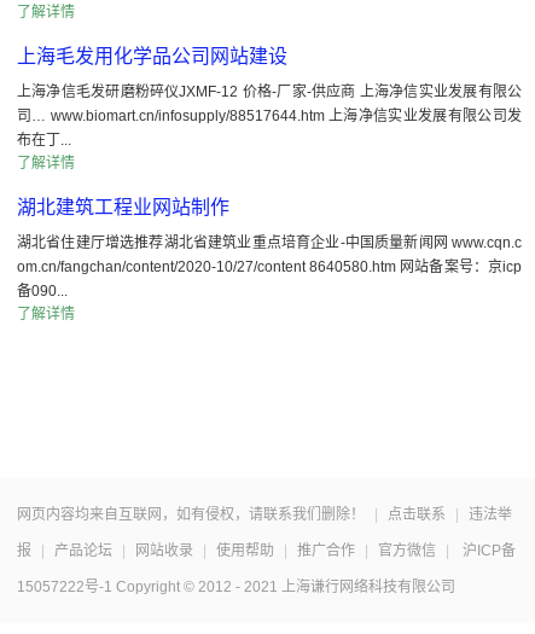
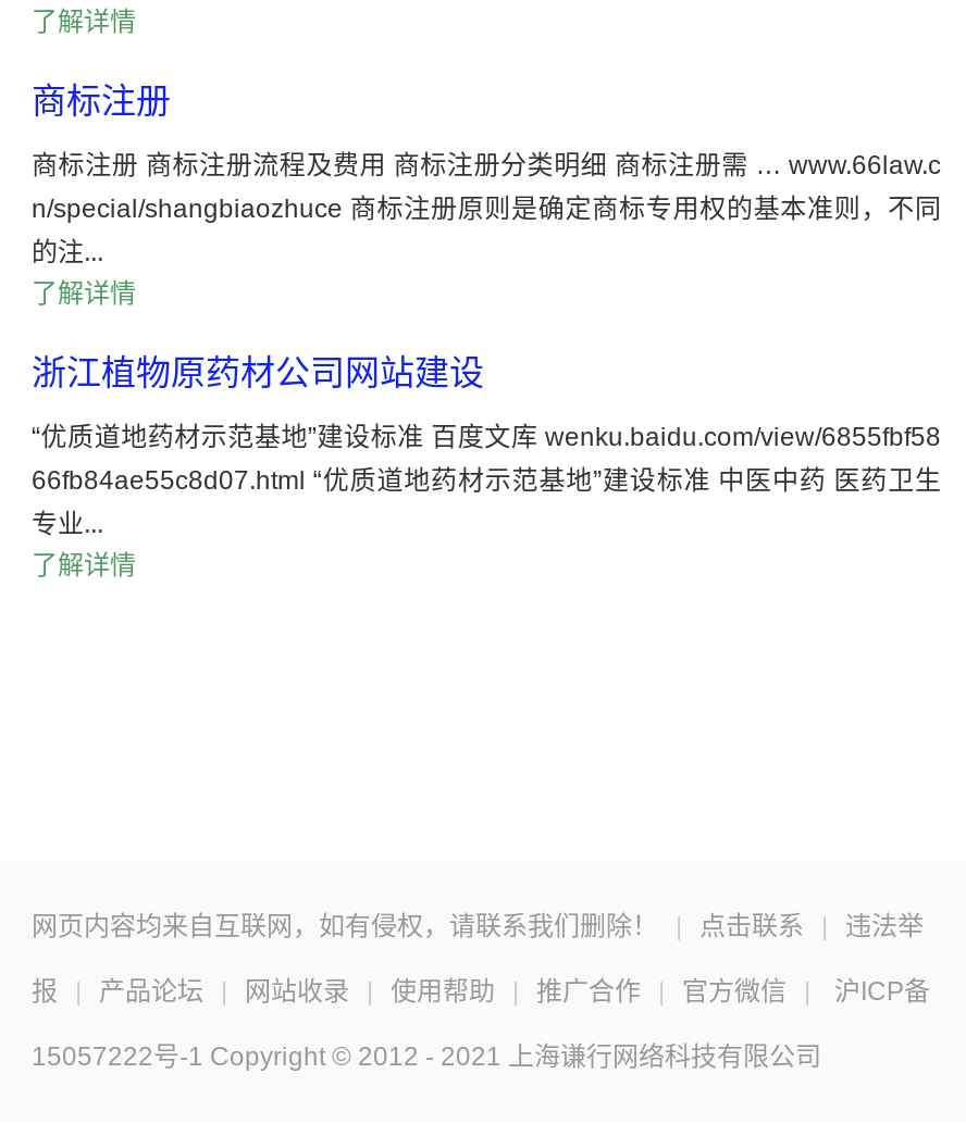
- 上海毛发用化学品公司网站建设
+ 商标注册

- 上海净信毛发研磨粉碎仪JXMF-12 价格-厂家-供应商 上海净信实业发展有限公
- 司… www.biomart.cn/infosupply/88517644.htm 上海净信实业发展有限公司发
- 布在丁...
+ 商标注册 商标注册流程及费用 商标注册分类明细 商标注册需 … www.66law.c
+ n/special/shangbiaozhuce 商标注册原则是确定商标专用权的基本准则，不同
+ 的注...

- 湖北建筑工程业网站制作
+ 浙江植物原药材公司网站建设

- 湖北省住建厅增选推荐湖北省建筑业重点培育企业-中国质量新闻网 www.cqn.c
- om.cn/fangchan/content/2020-10/27/content 8640580.htm 网站备案号：京icp
- 备090...
+ “优质道地药材示范基地”建设标准 百度文库 wenku.baidu.com/view/6855fbf58
+ 66fb84ae55c8d07.html “优质道地药材示范基地”建设标准 中医中药 医药卫生
+ 专业...
